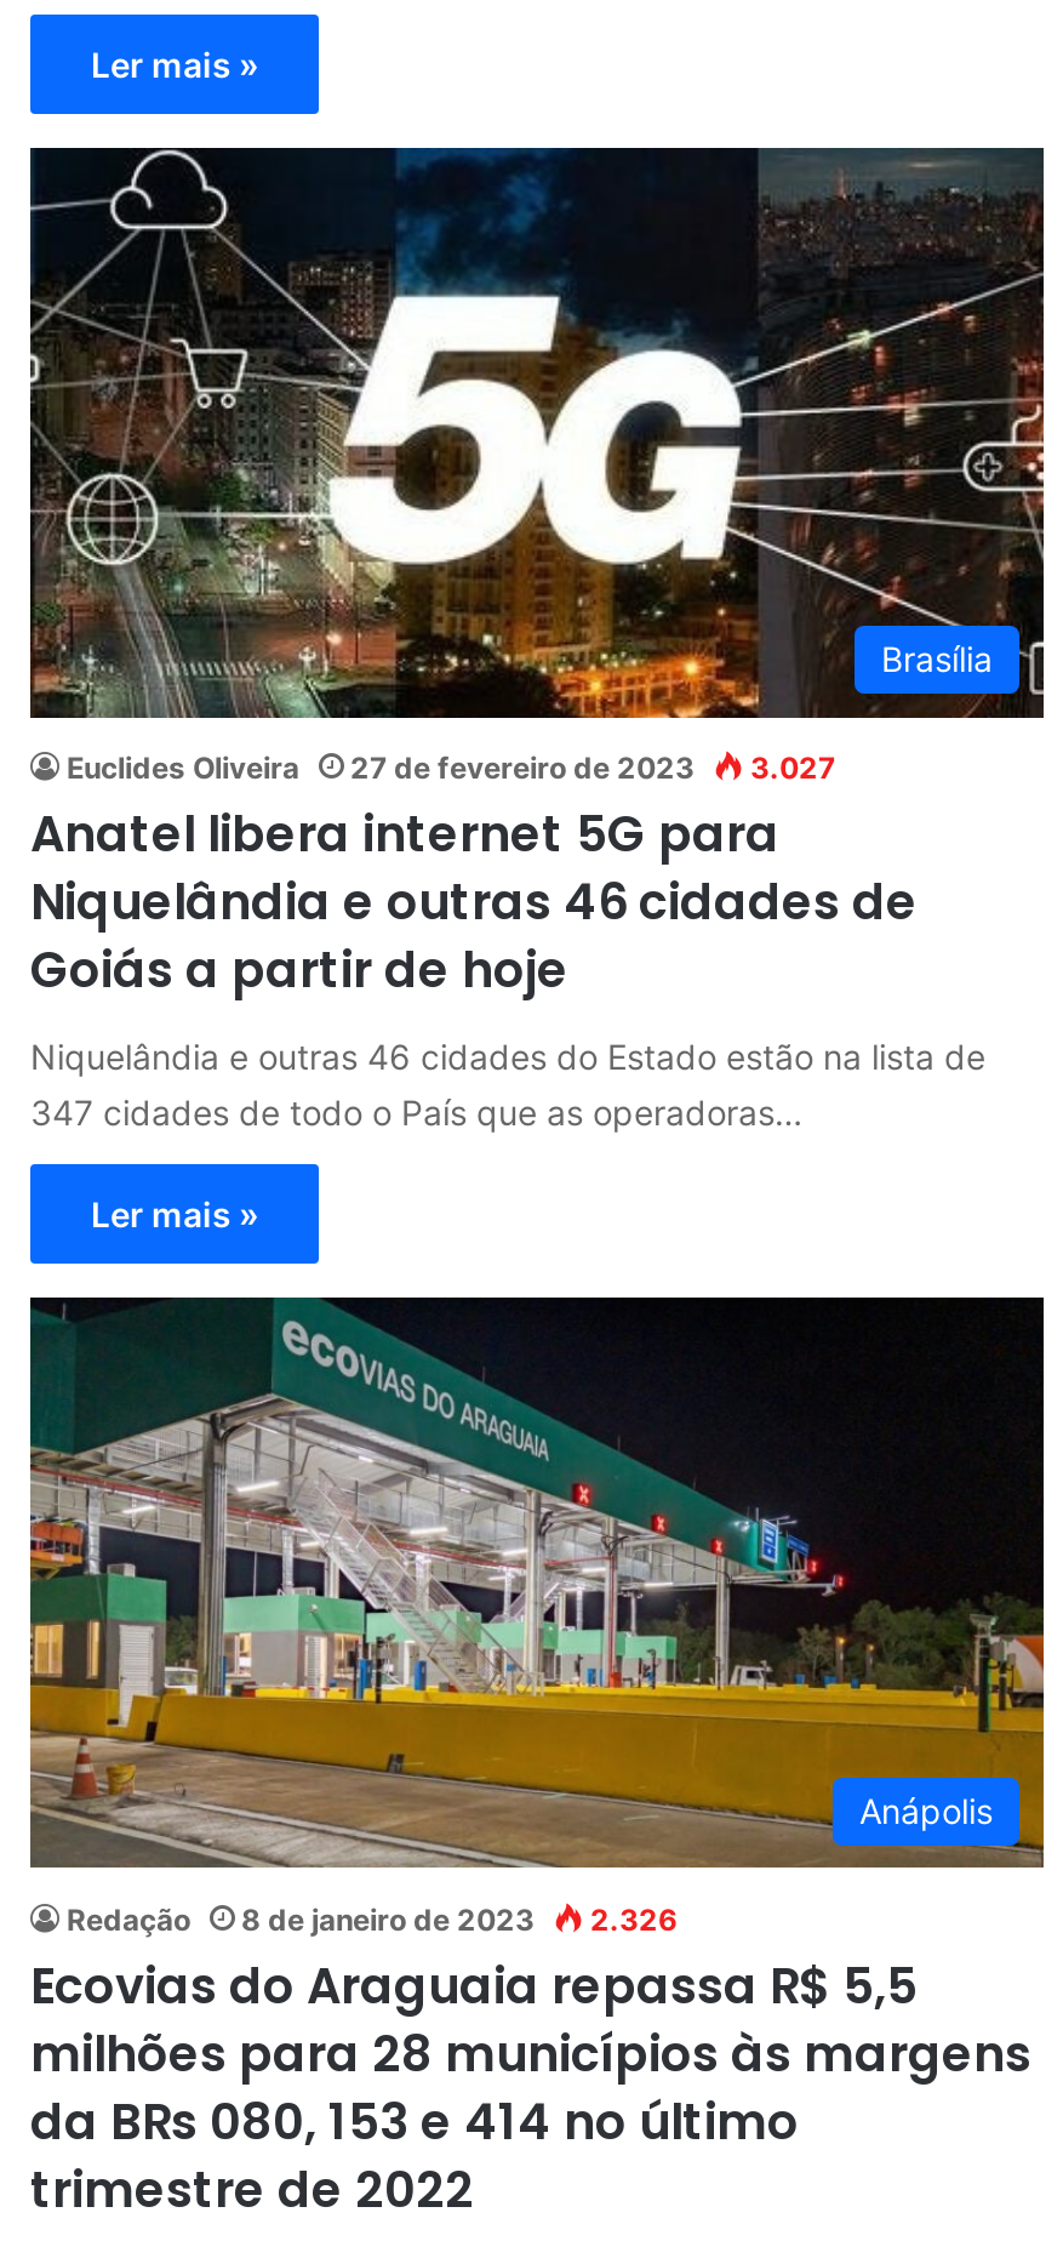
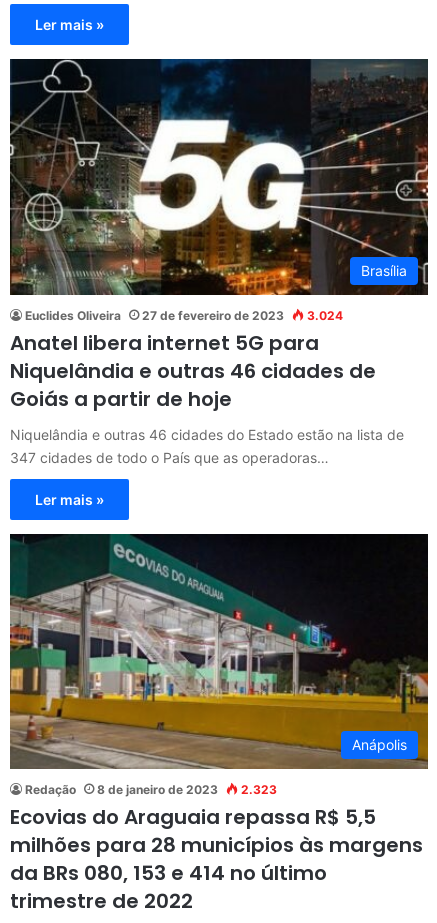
- Euclides Oliveira 27 de fevereiro de 2023 3.027
+ Euclides Oliveira 27 de fevereiro de 2023 3.024

- Redação 8 de janeiro de 2023 2.326
+ Redação 8 de janeiro de 2023 2.323
